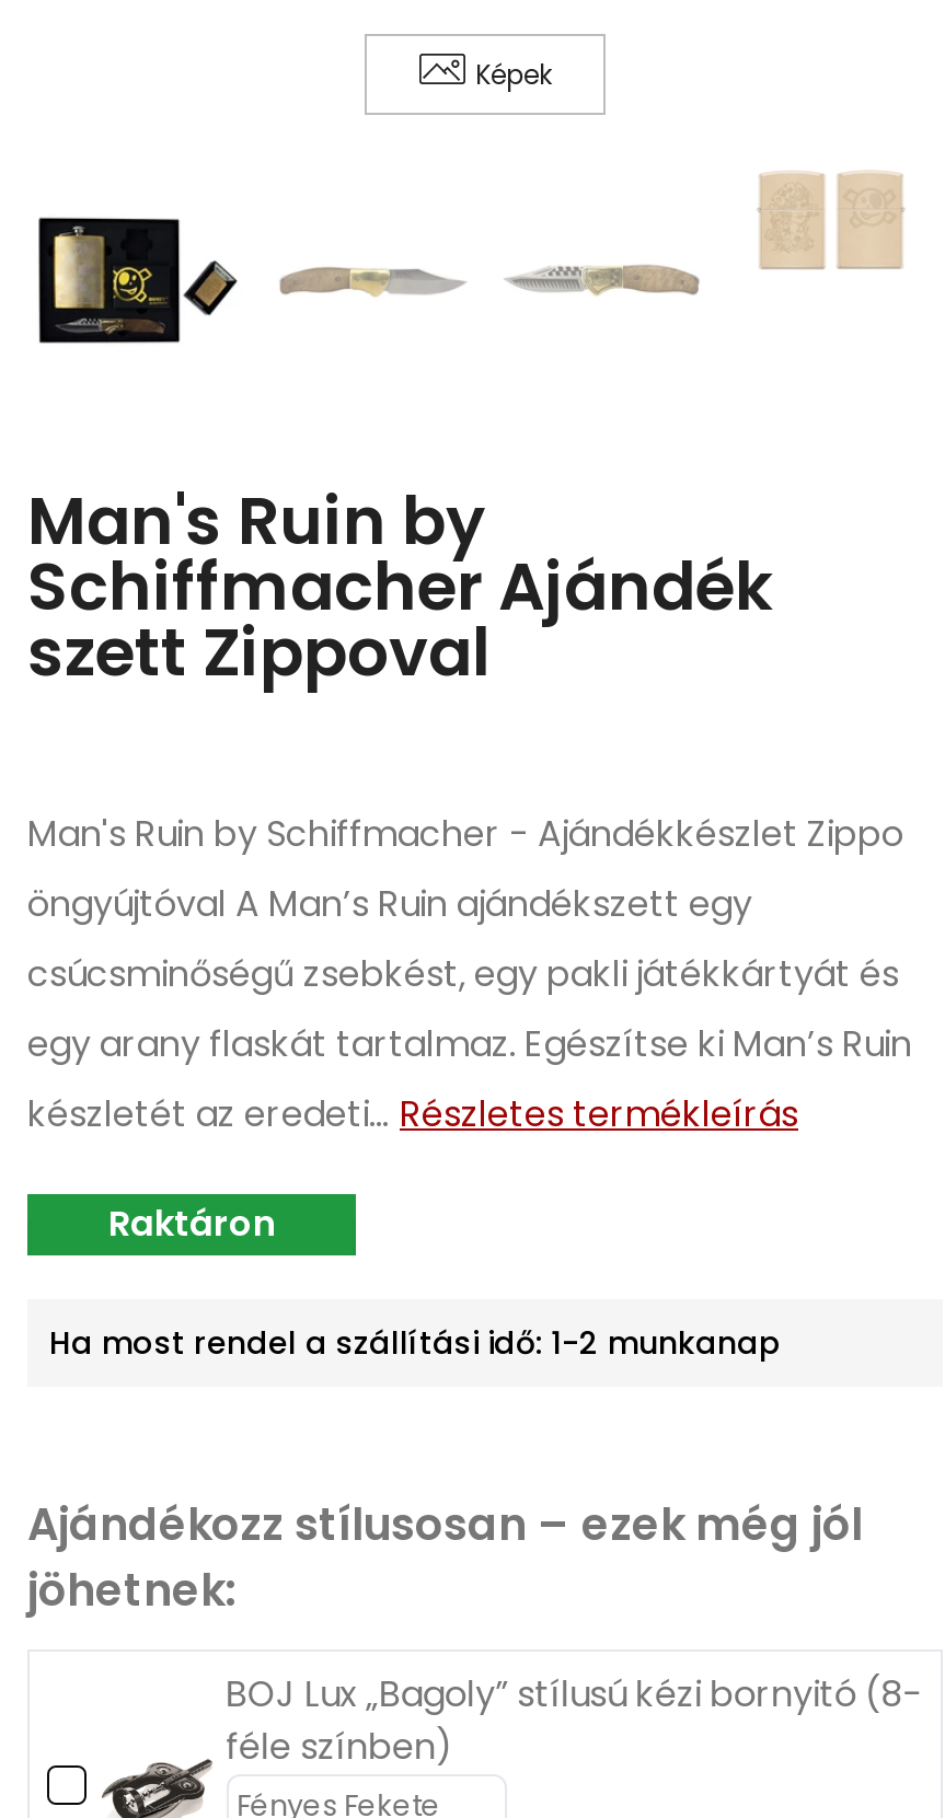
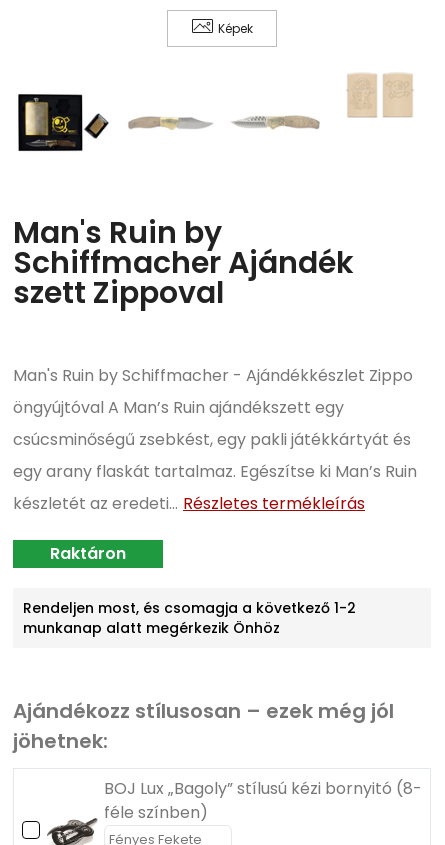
- Ha most rendel a szállítási idő: 1-2 munkanap
+ Rendeljen most, és csomagja a következő 1-2
+ munkanap alatt megérkezik Önhöz
